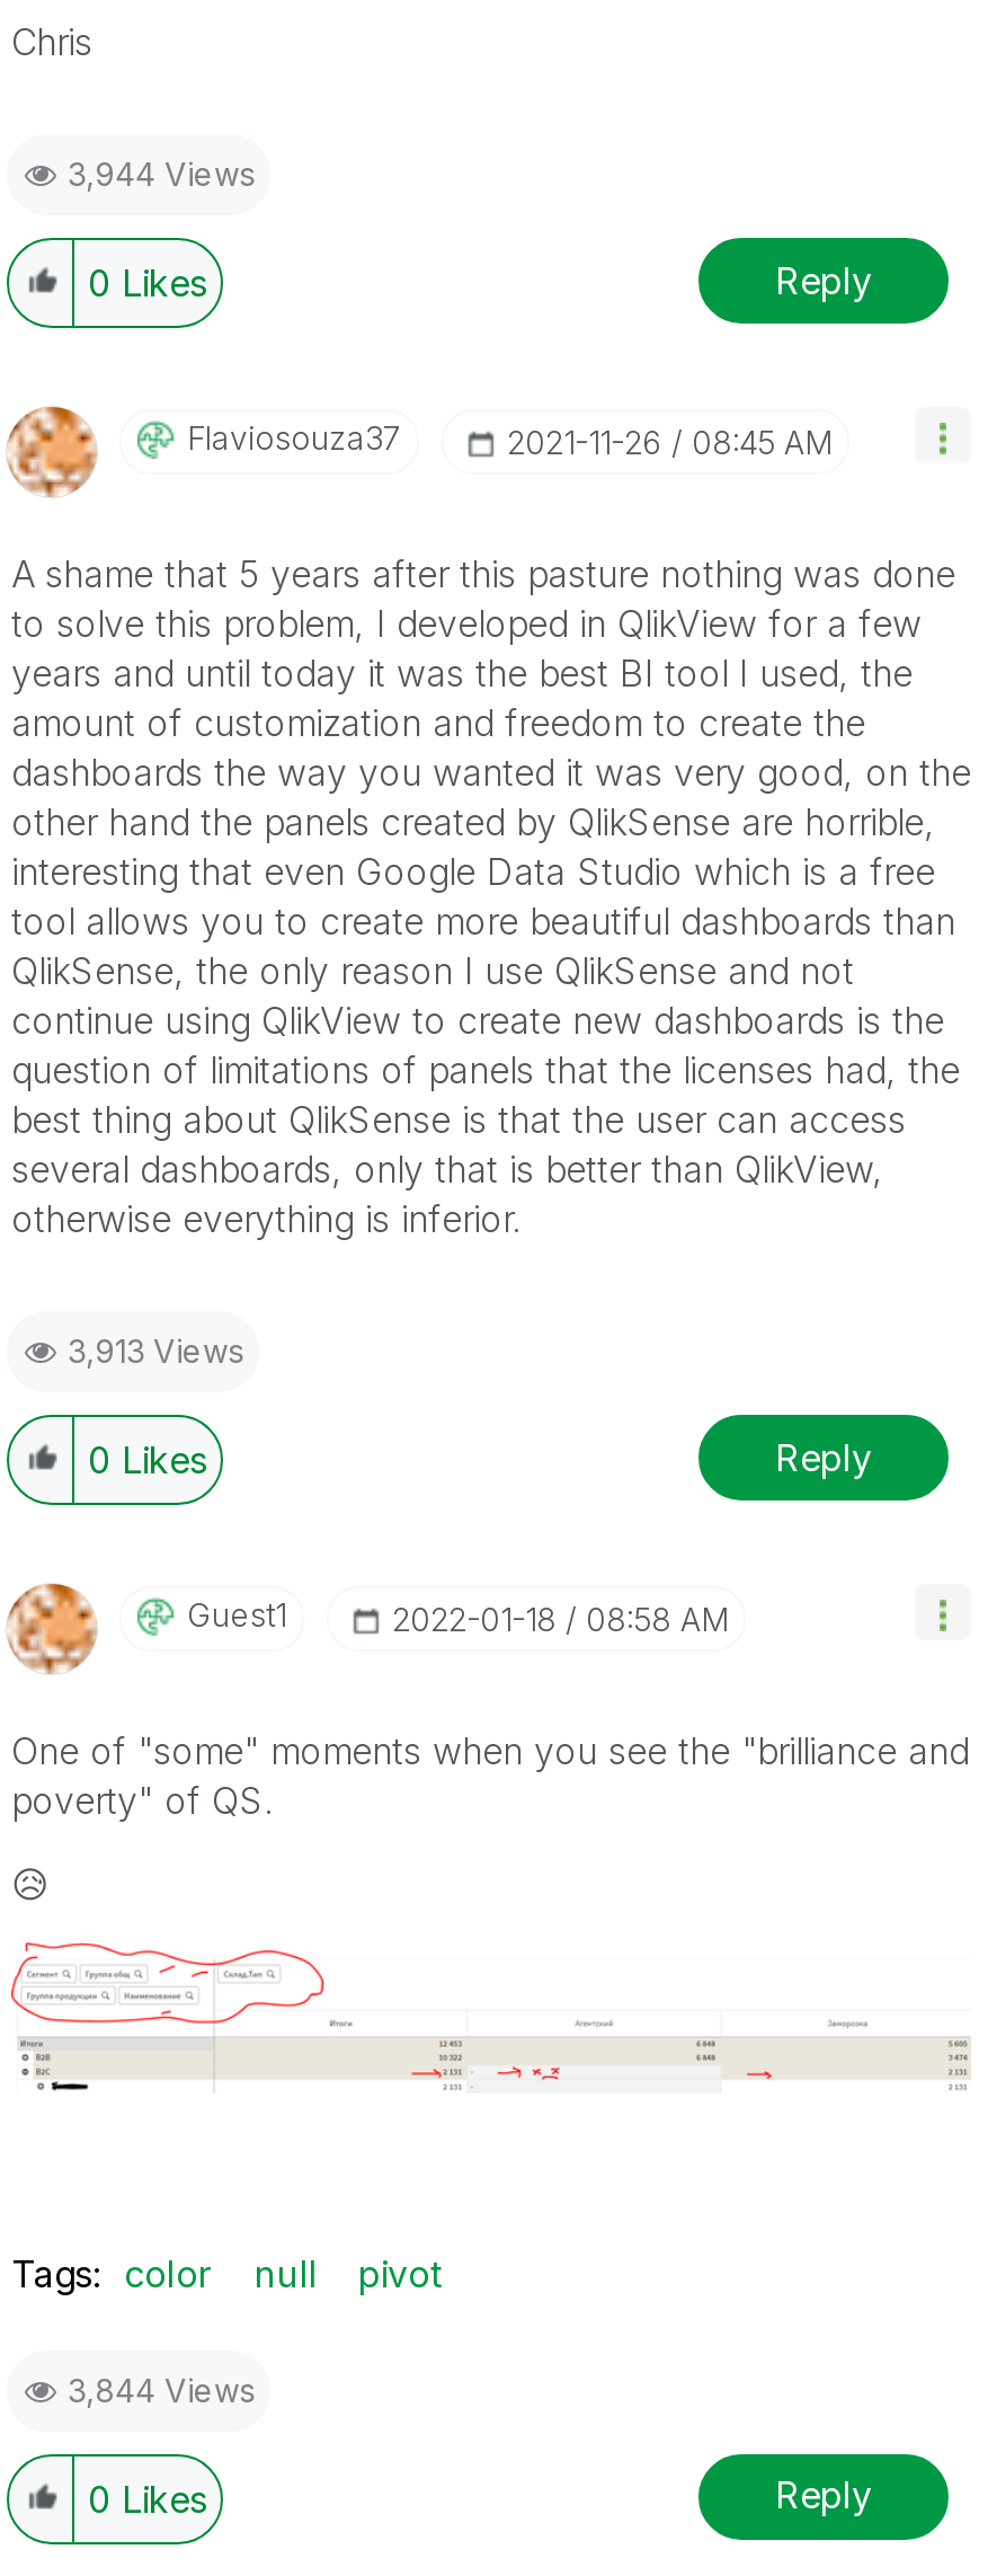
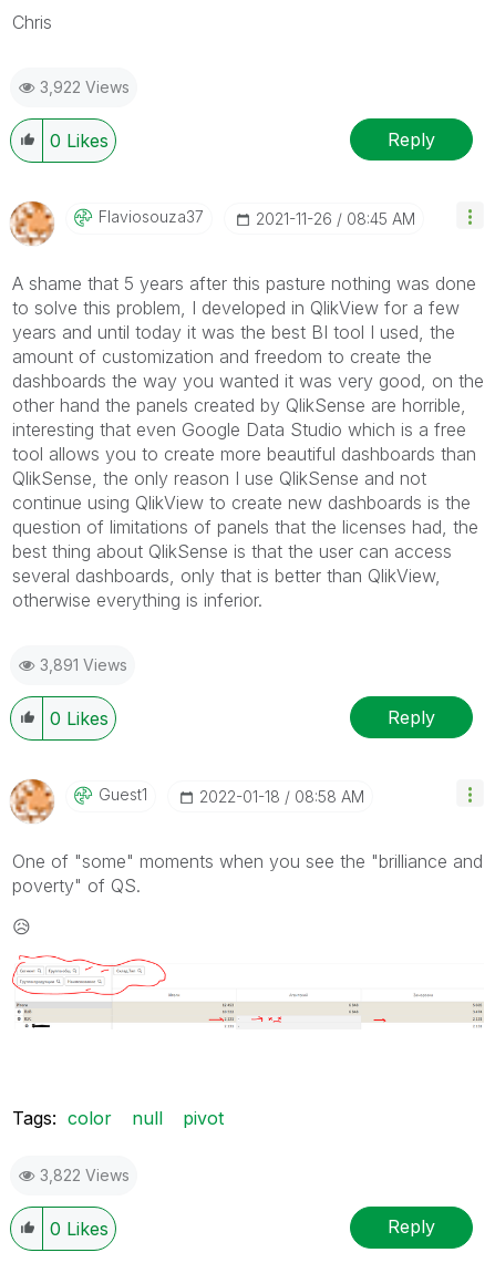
- 3,944 Views
+ 3,922 Views

- 3,913 Views
+ 3,891 Views

- 3,844 Views
+ 3,822 Views
